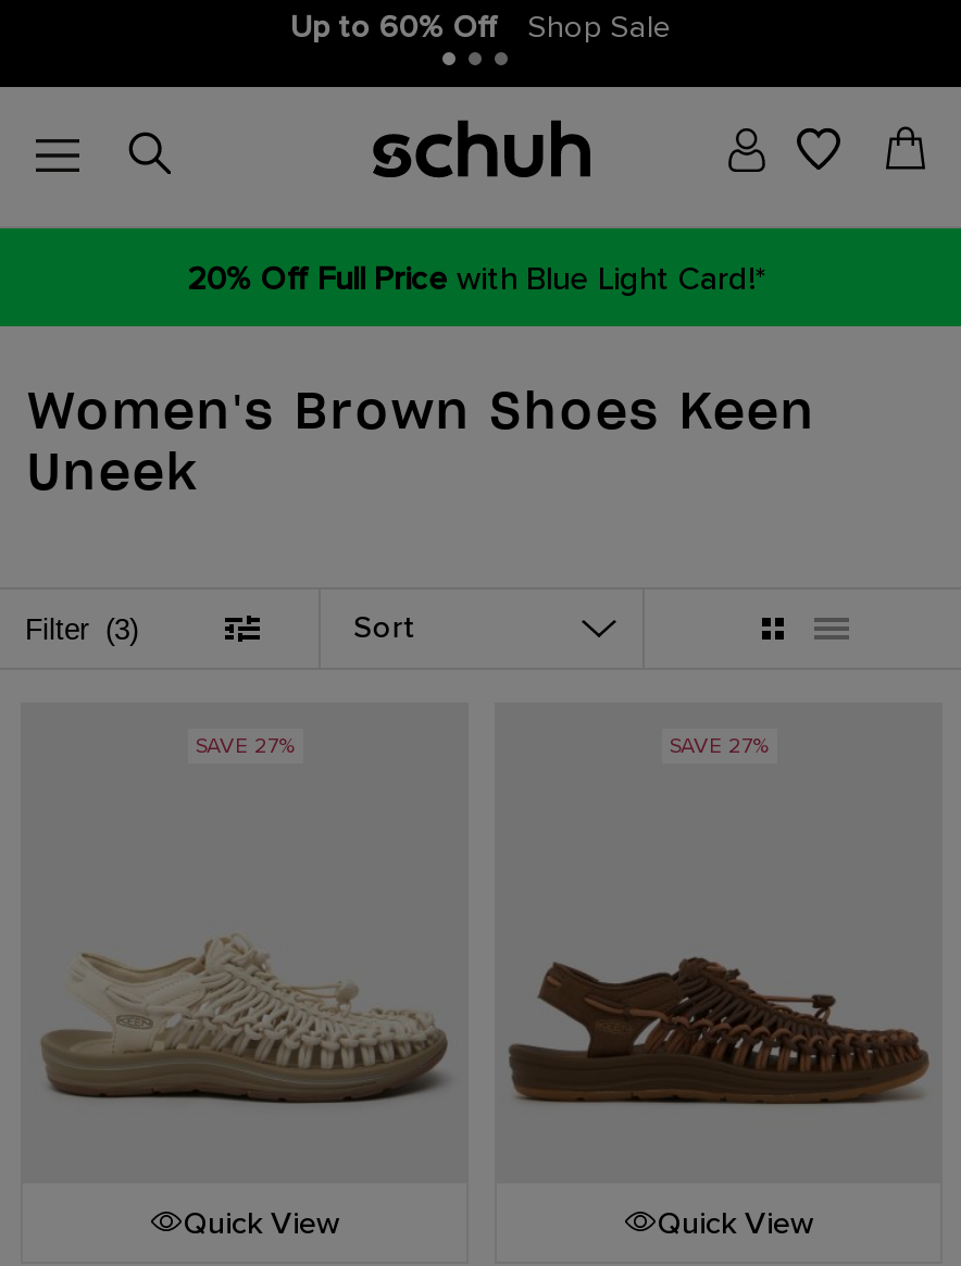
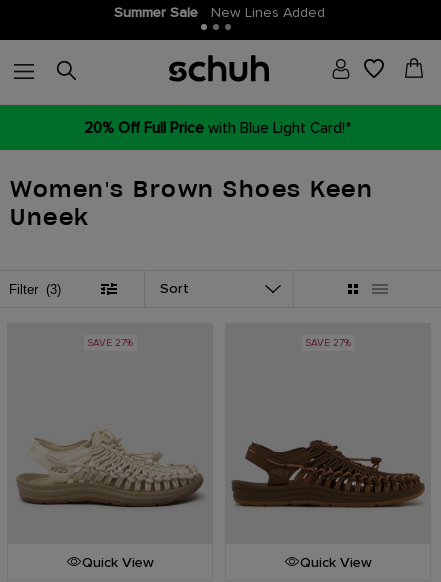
- Up to 60% Off
- Shop Sale
+ Summer Sale
+ New Lines Added
